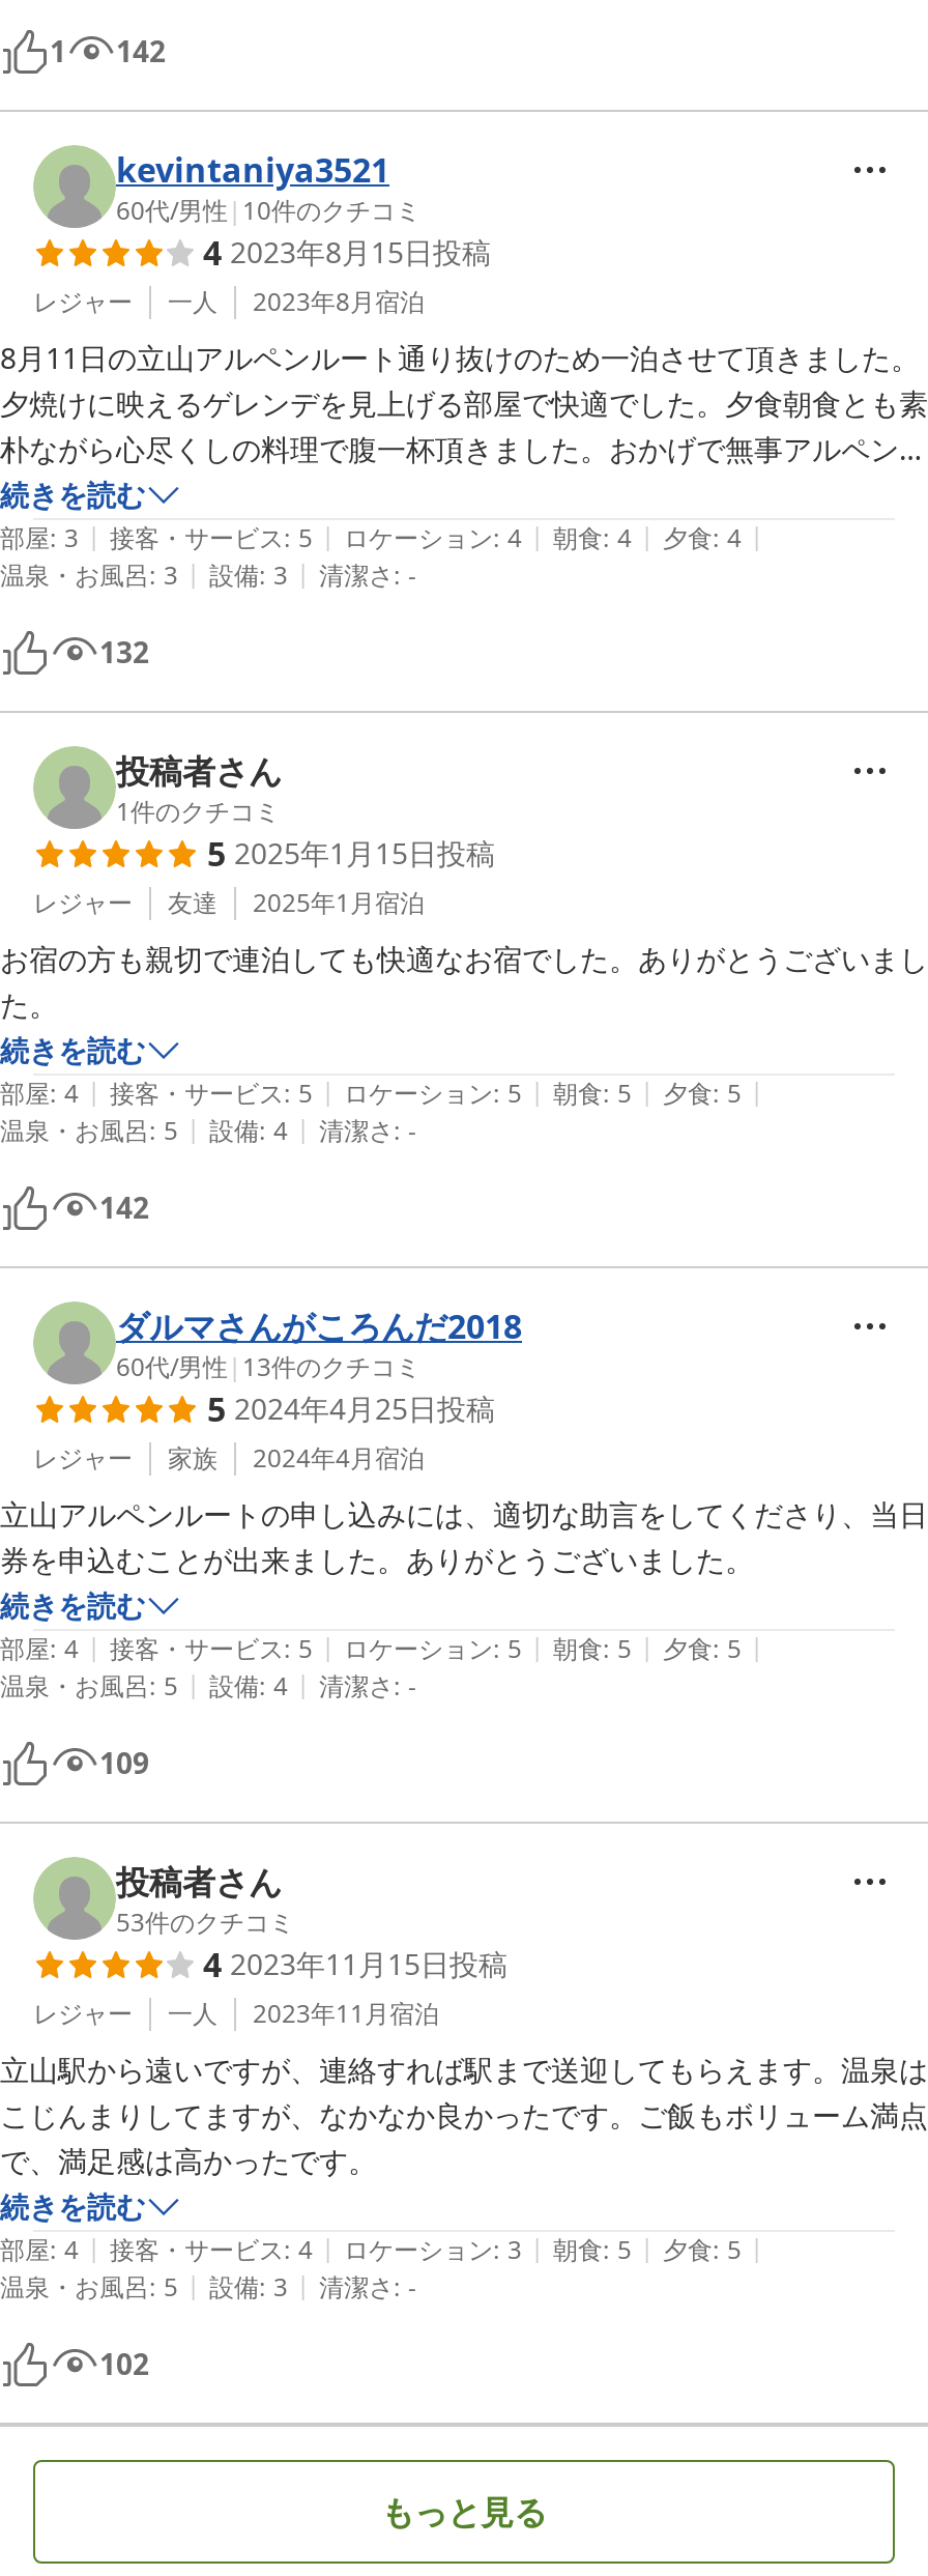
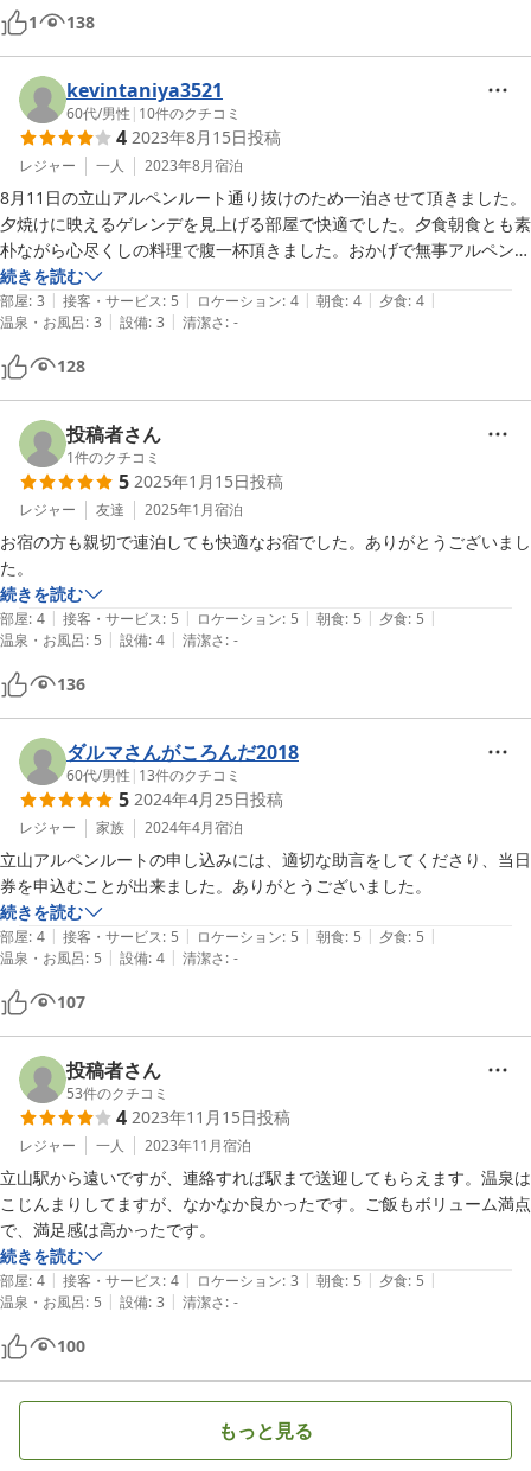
- 1 142
+ 1 138

- 132
+ 128

- 142
+ 136

- 109
+ 107

- 102
+ 100
